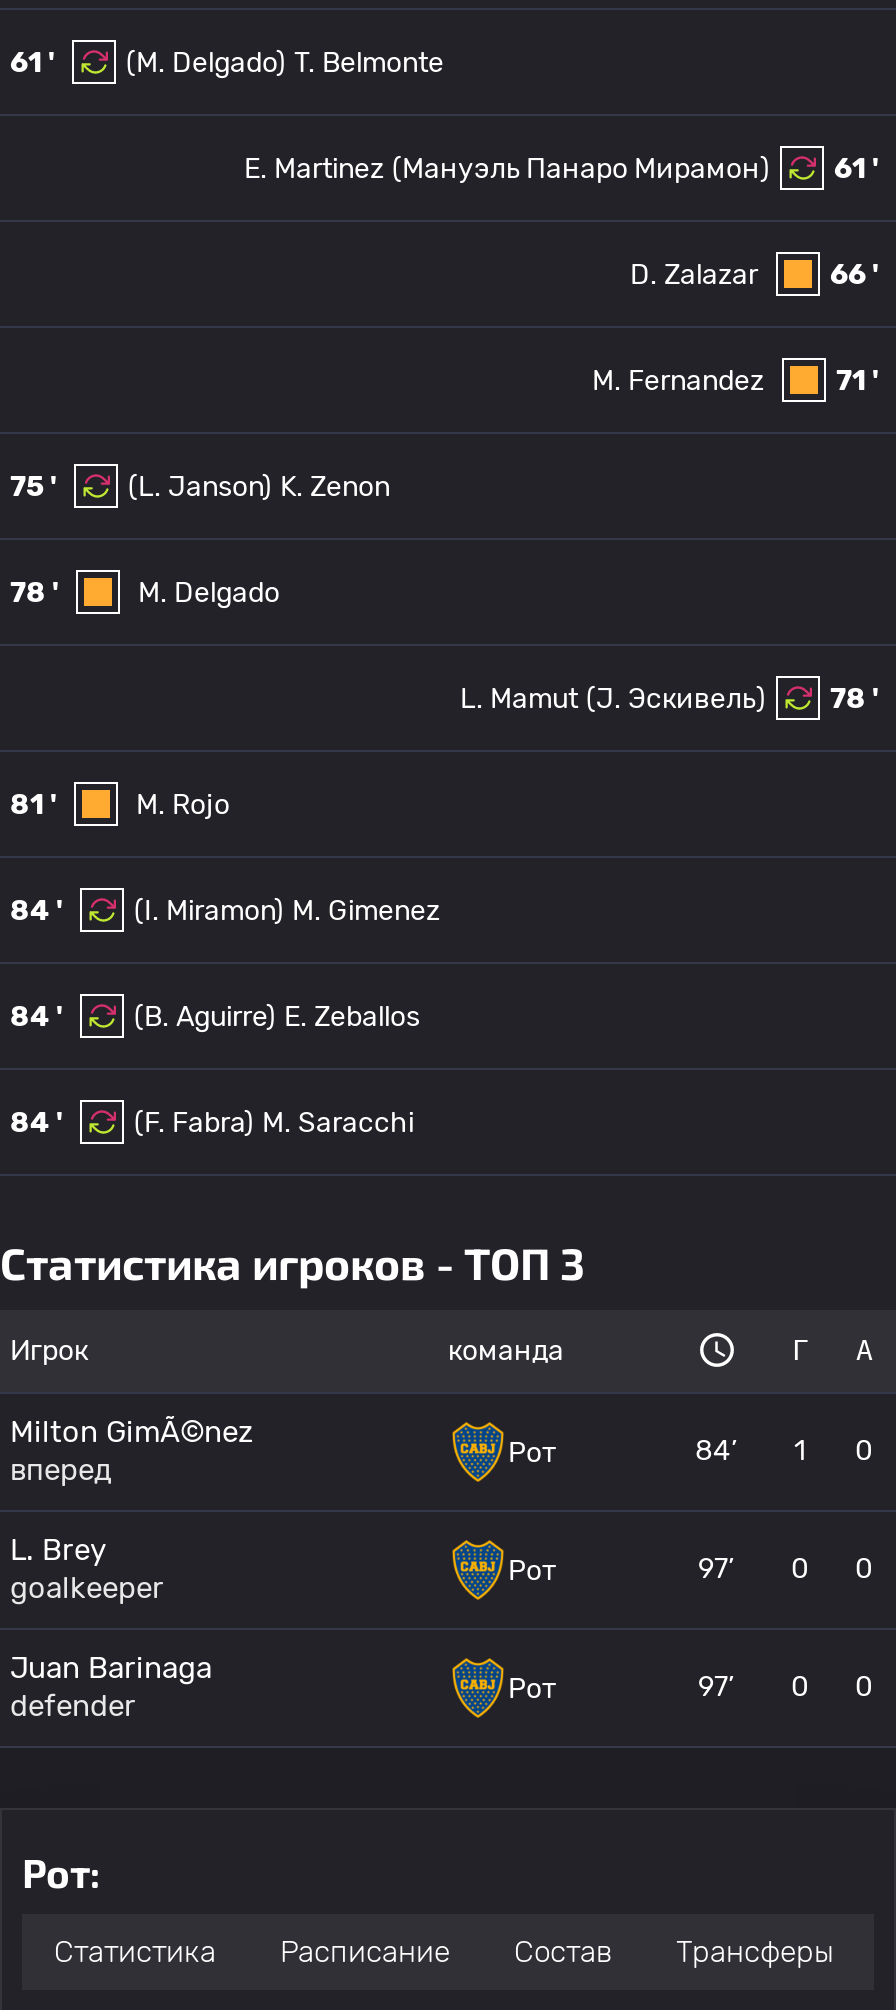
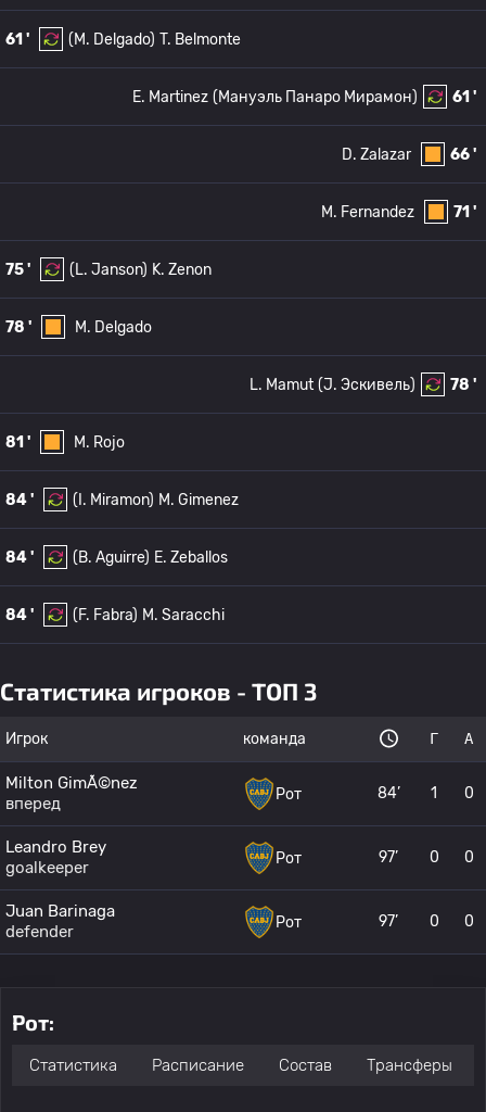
- L. Brey
+ Leandro Brey
